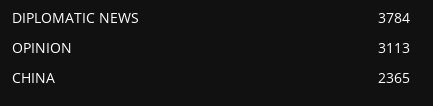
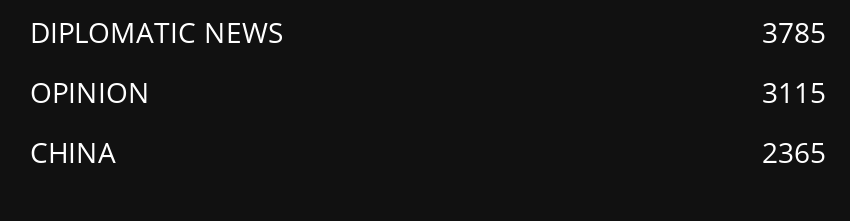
- 3784
+ 3785

- 3113
+ 3115
